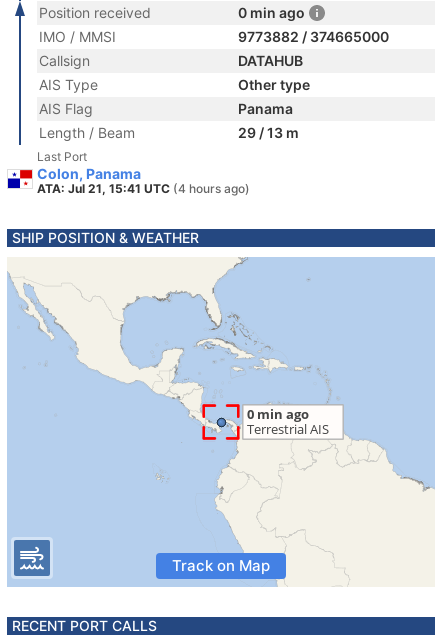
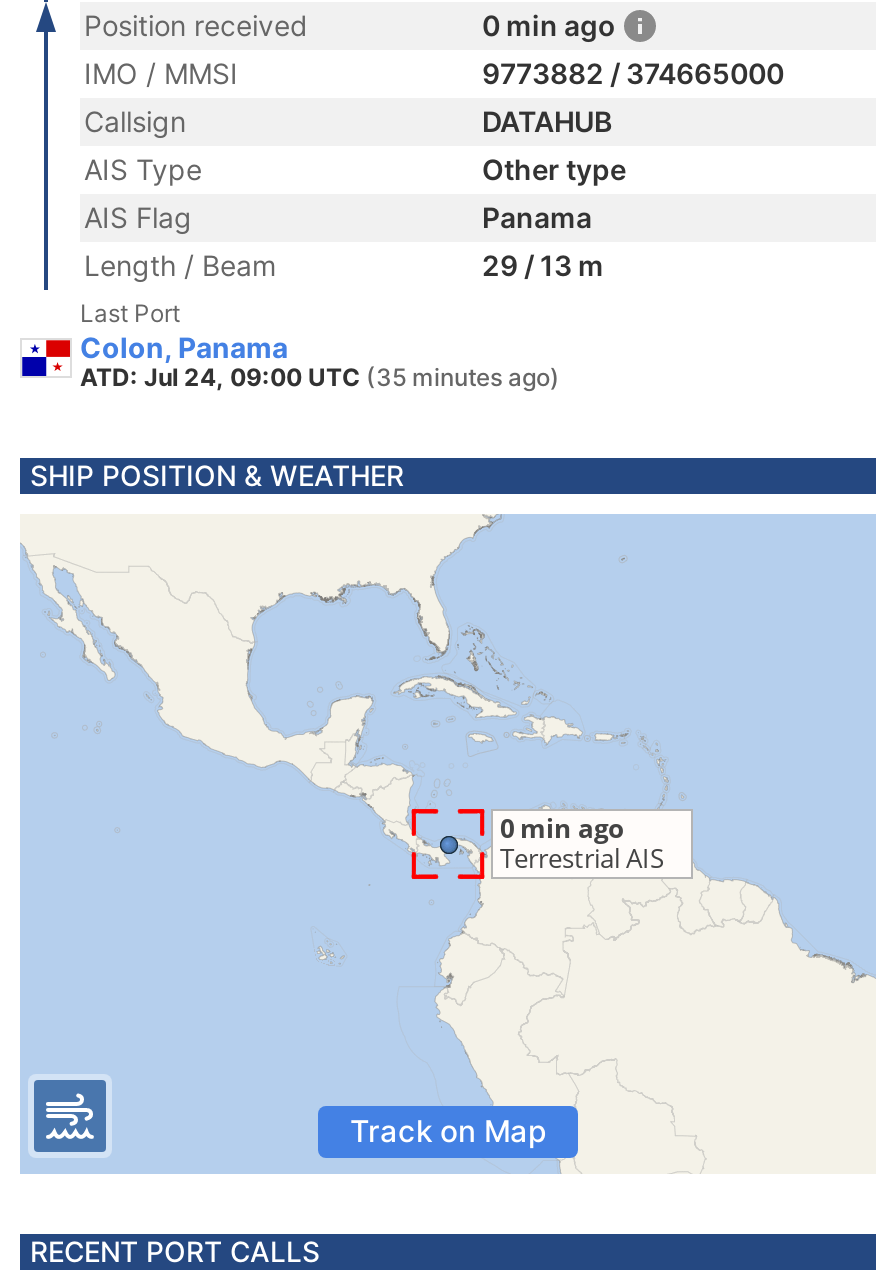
- ATA: Jul 21, 15:41 UTC (4 hours ago)
+ ATD: Jul 24, 09:00 UTC (35 minutes ago)
